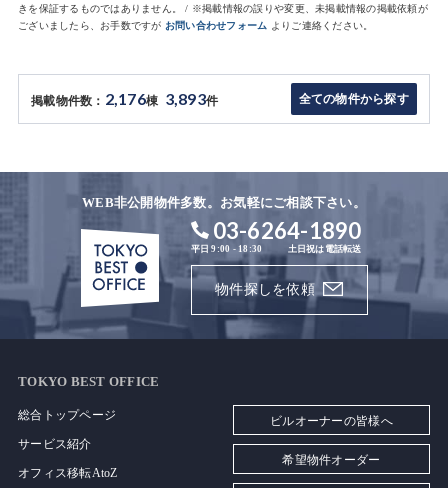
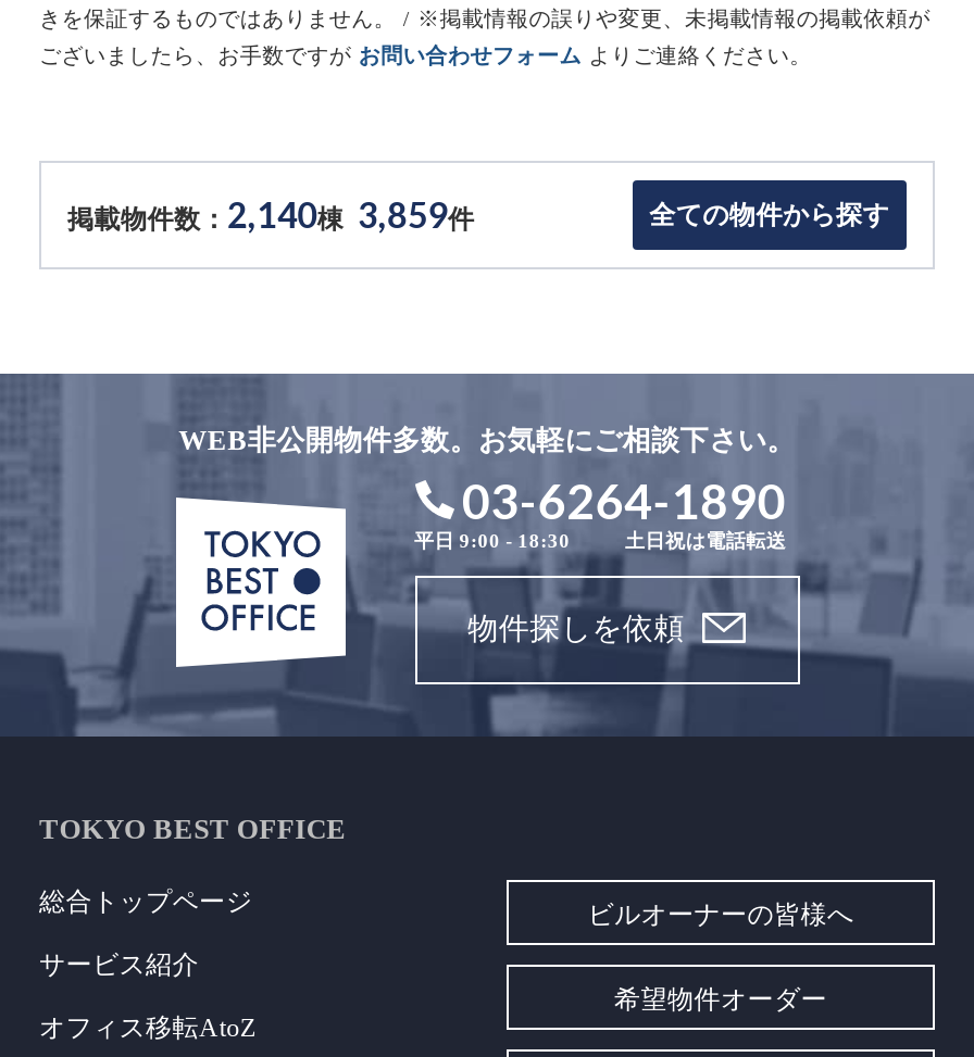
- 掲載物件数：2,176棟3,893件
+ 掲載物件数：2,140棟3,859件
